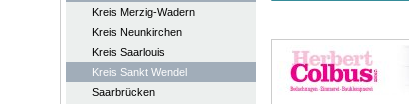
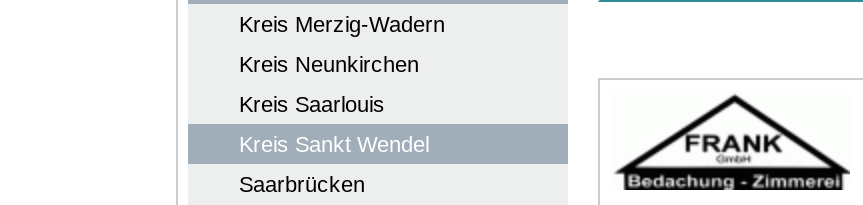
- [image]
+ [image]
